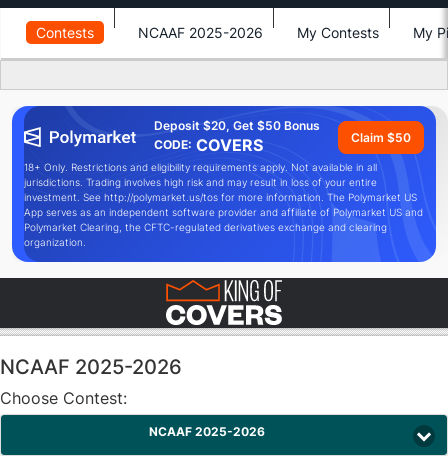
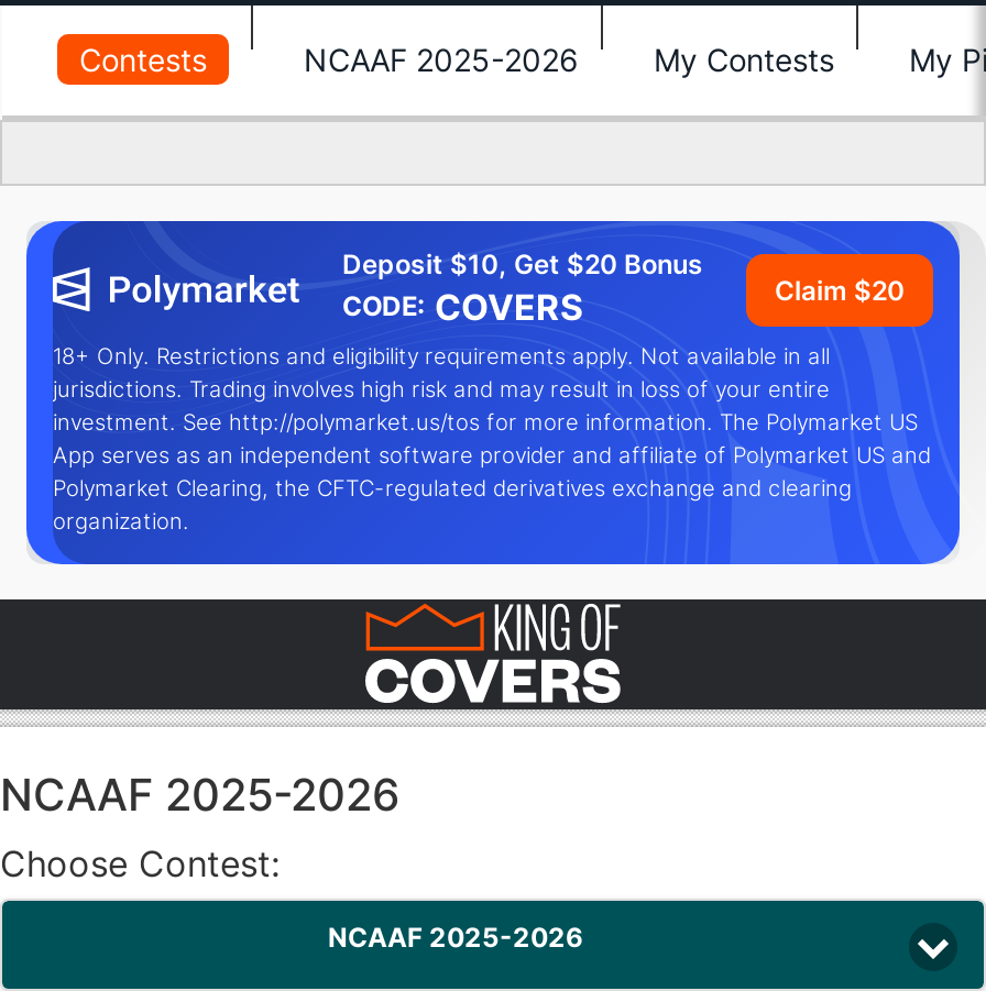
- Deposit $20, Get $50 Bonus
+ Deposit $10, Get $20 Bonus

- Claim $50
+ Claim $20
